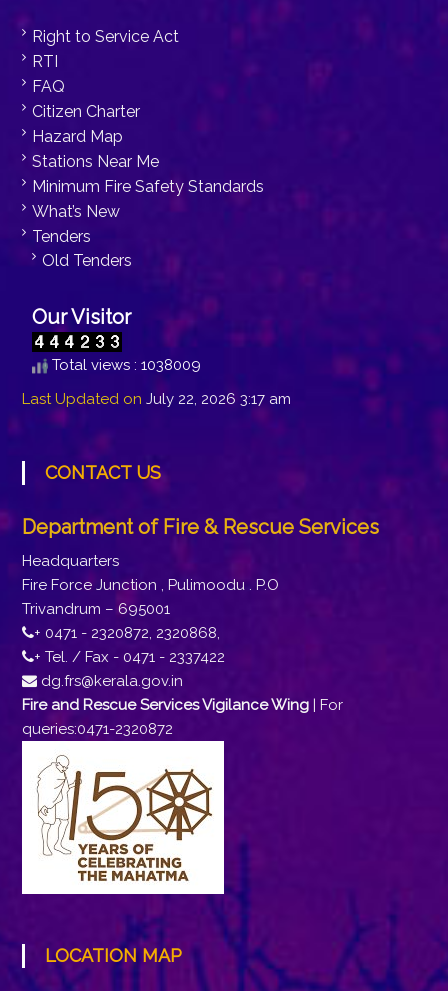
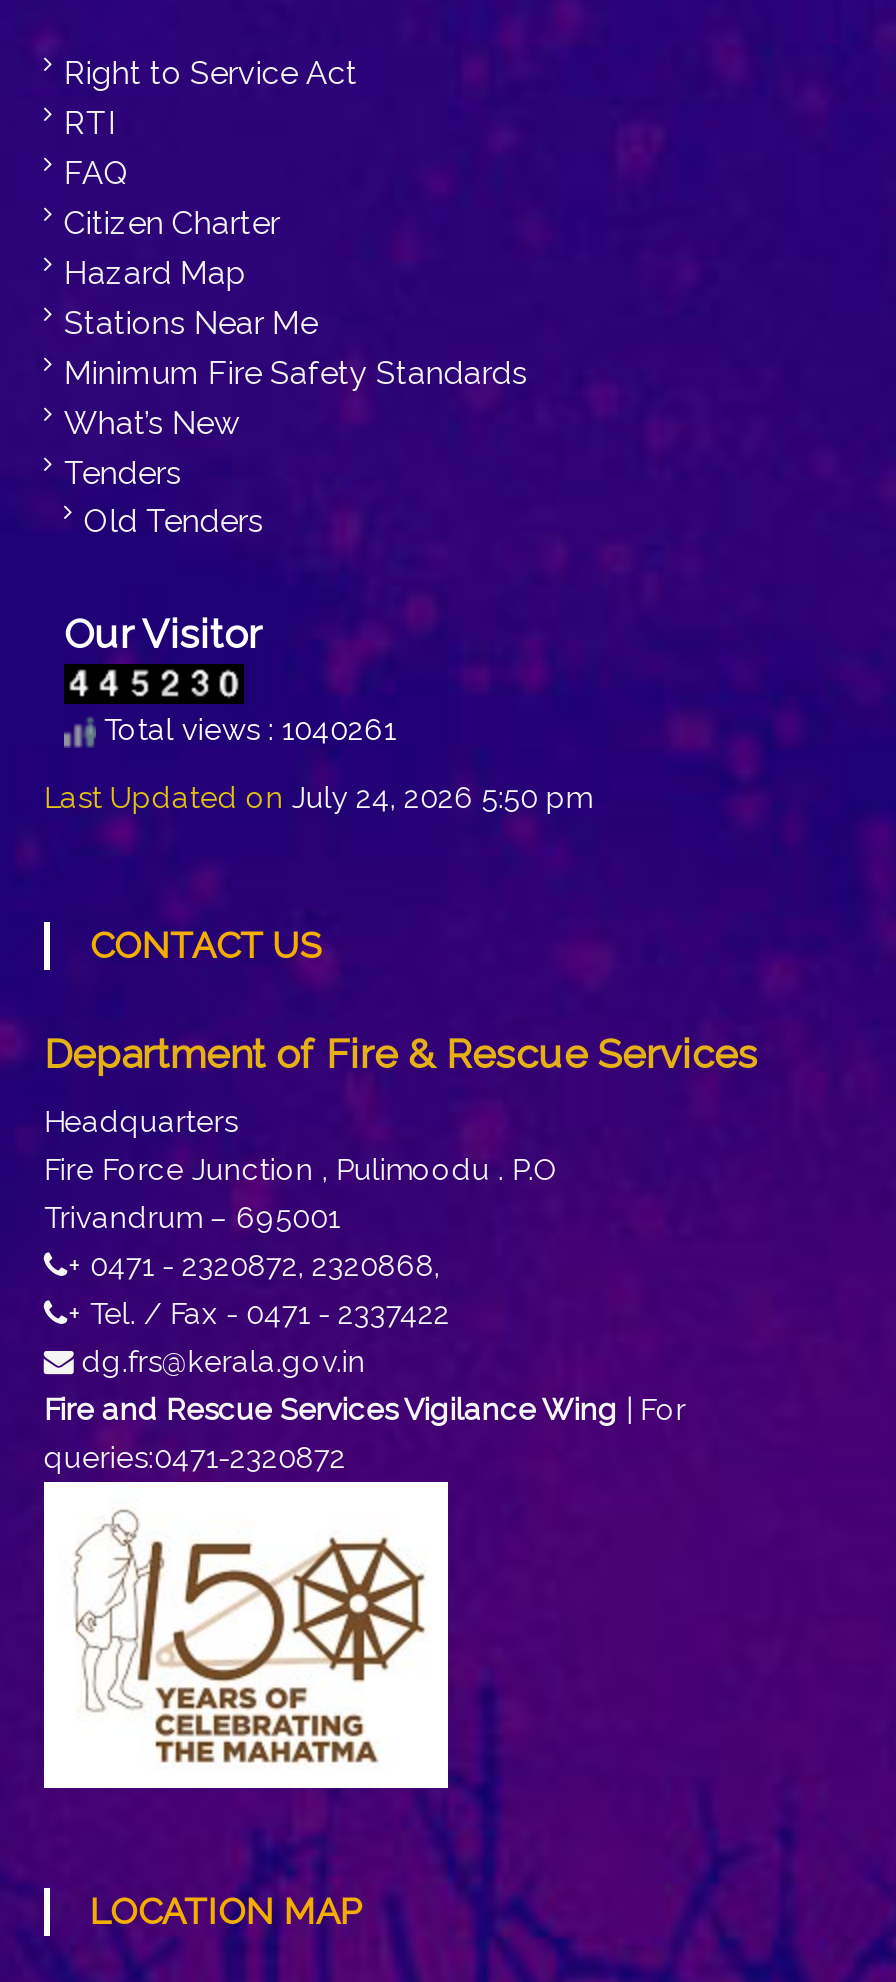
- Total views : 1038009
+ Total views : 1040261

- Last Updated on July 22, 2026 3:17 am
+ Last Updated on July 24, 2026 5:50 pm
